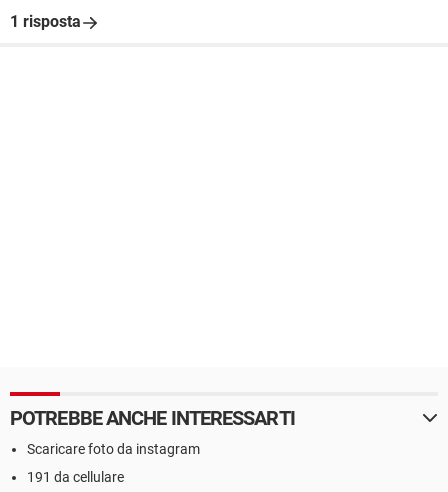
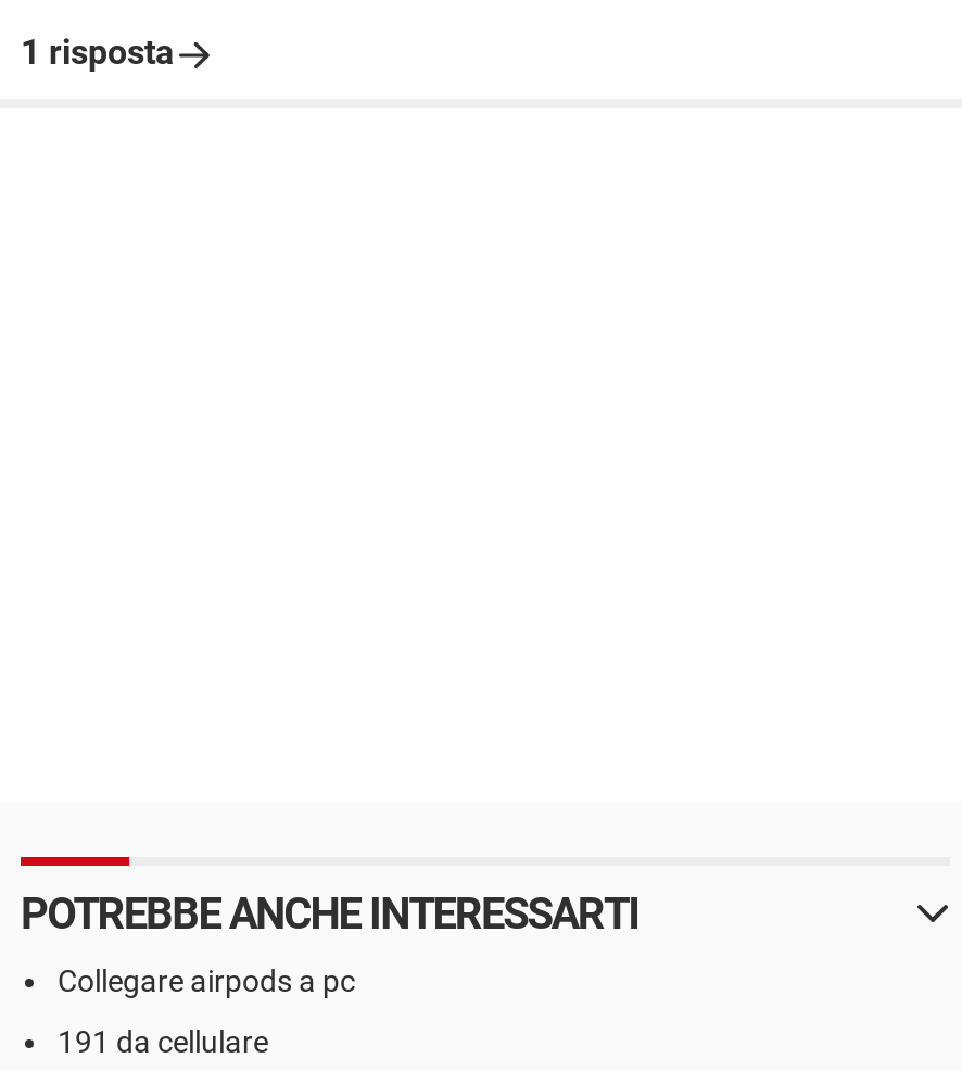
- Scaricare foto da instagram
+ Collegare airpods a pc
